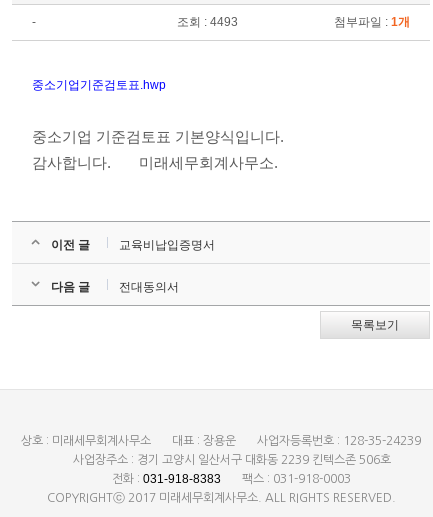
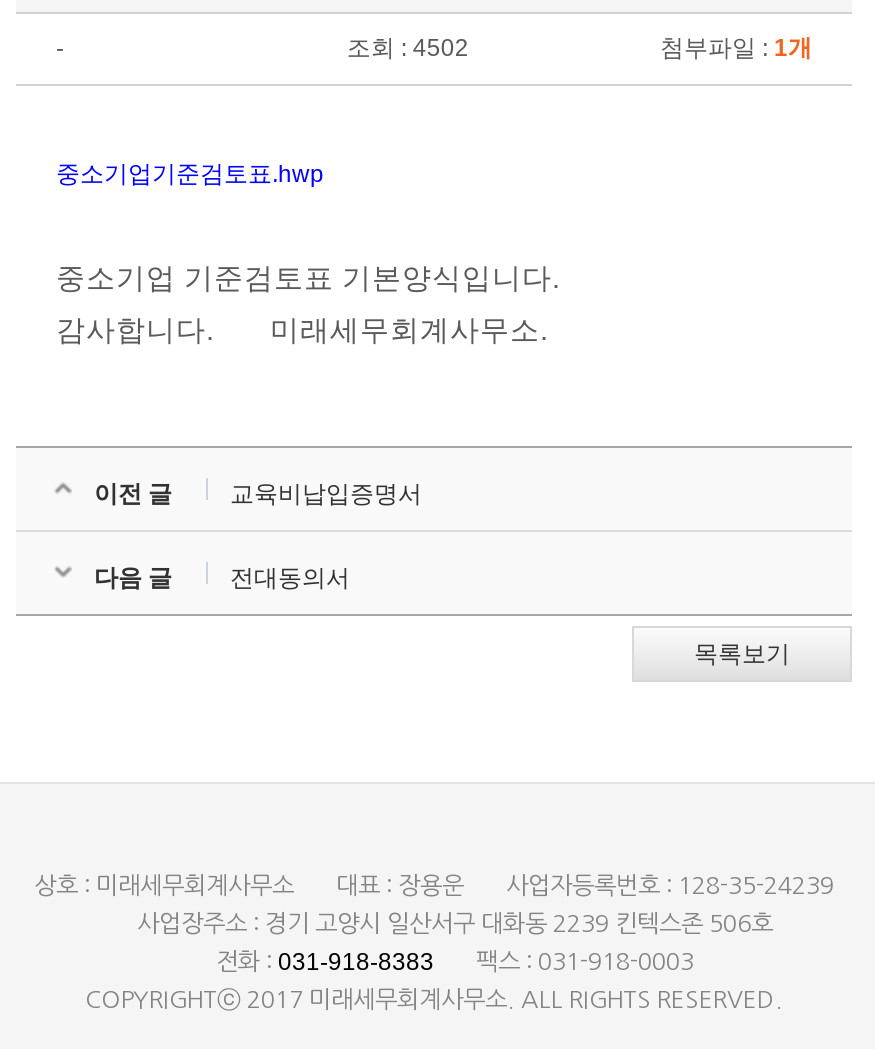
- 조회 : 4493
+ 조회 : 4502
